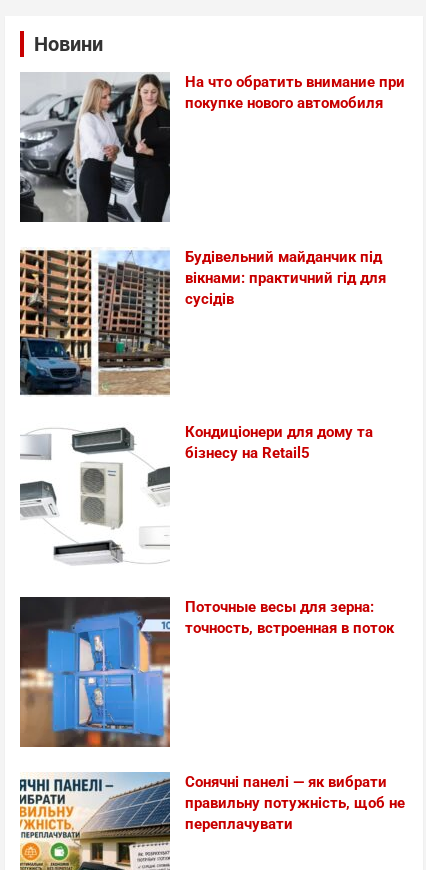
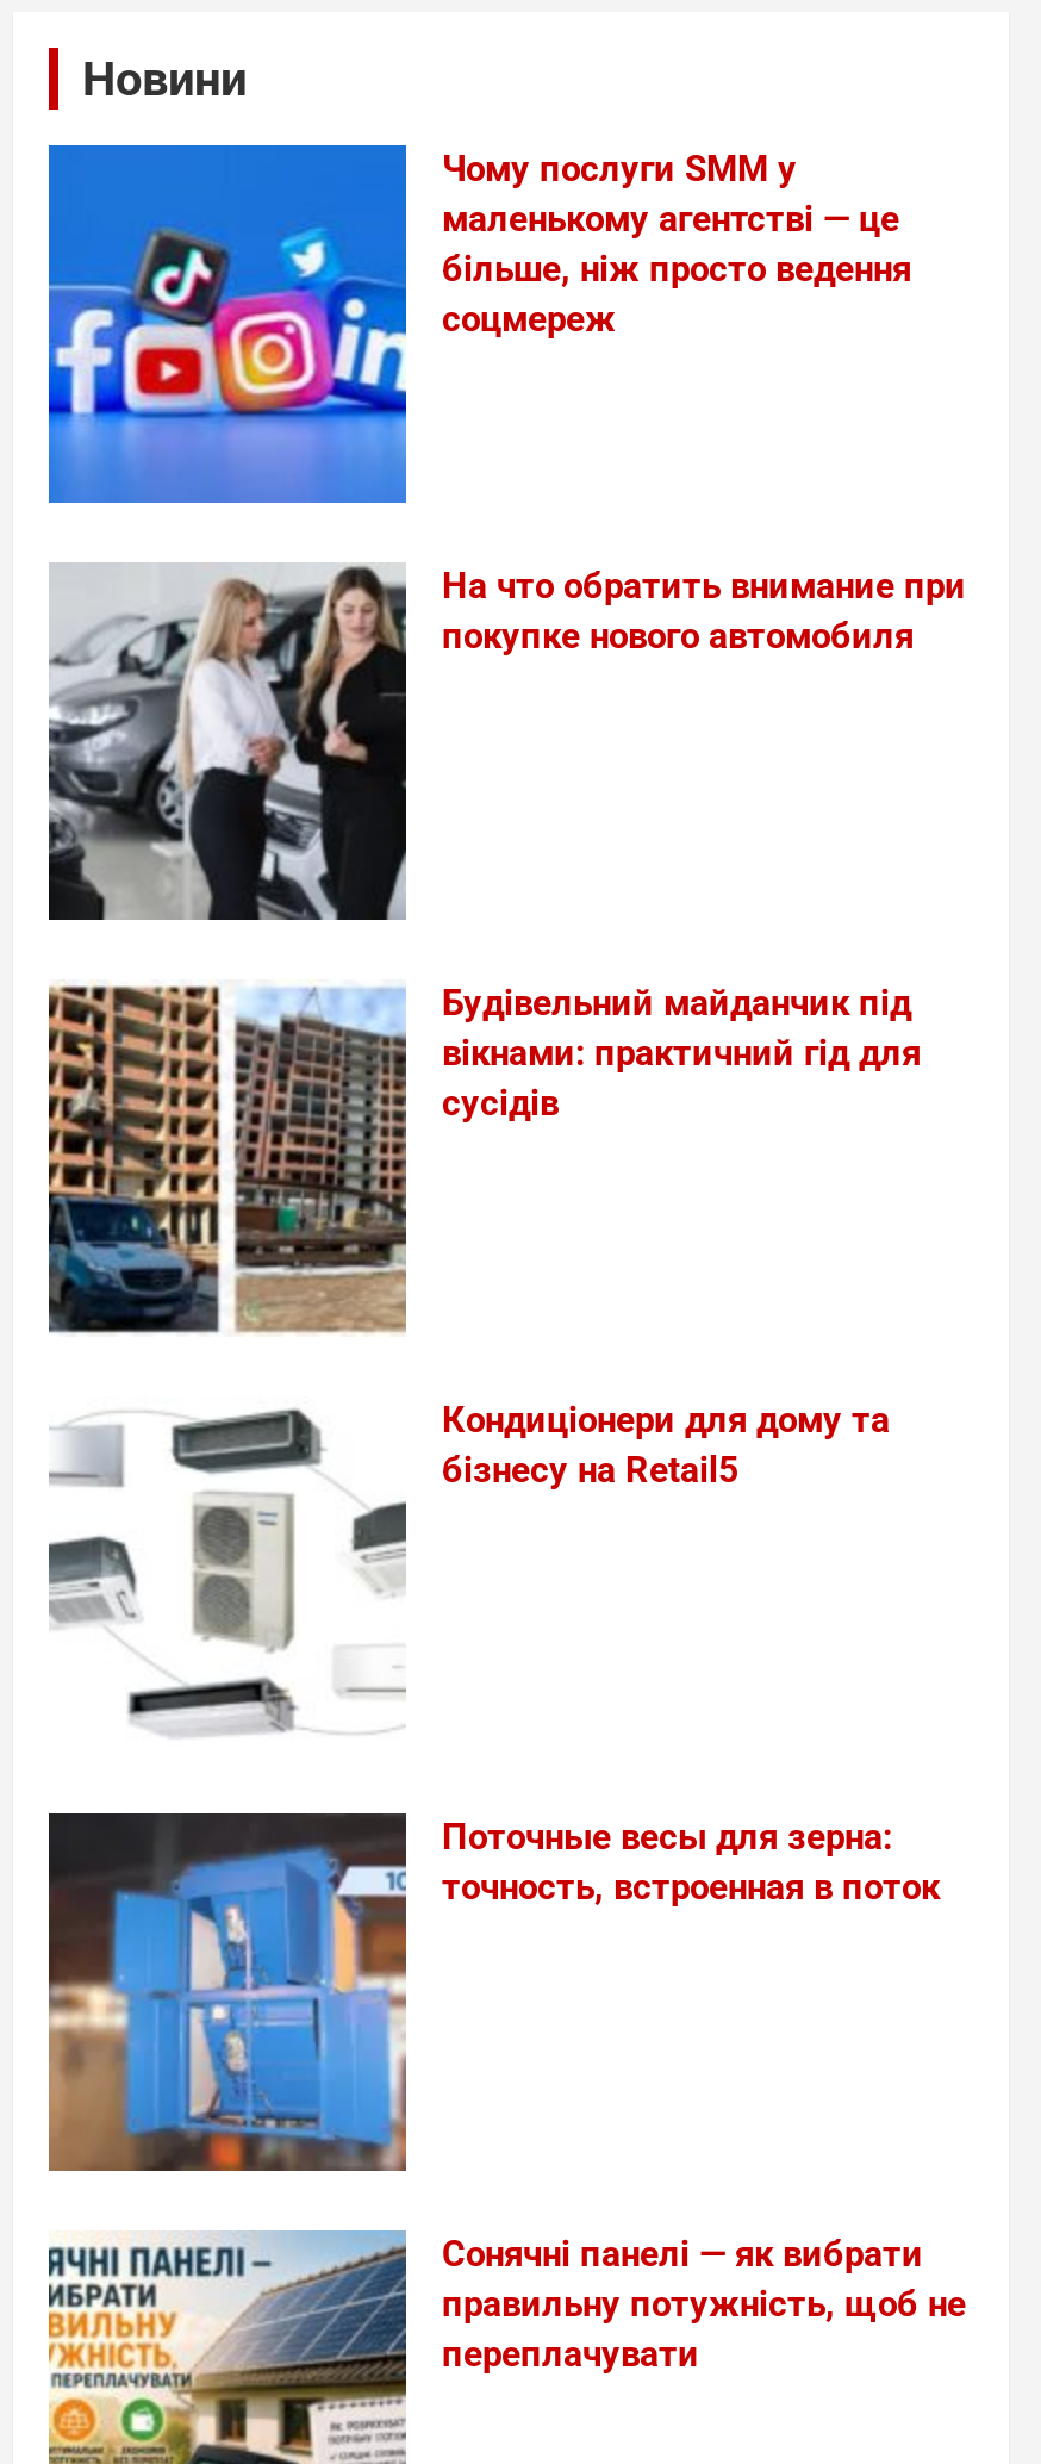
+ [image]
+ Чому послуги SMM у
+ маленькому агентстві — це
+ більше, ніж просто ведення
+ соцмереж
